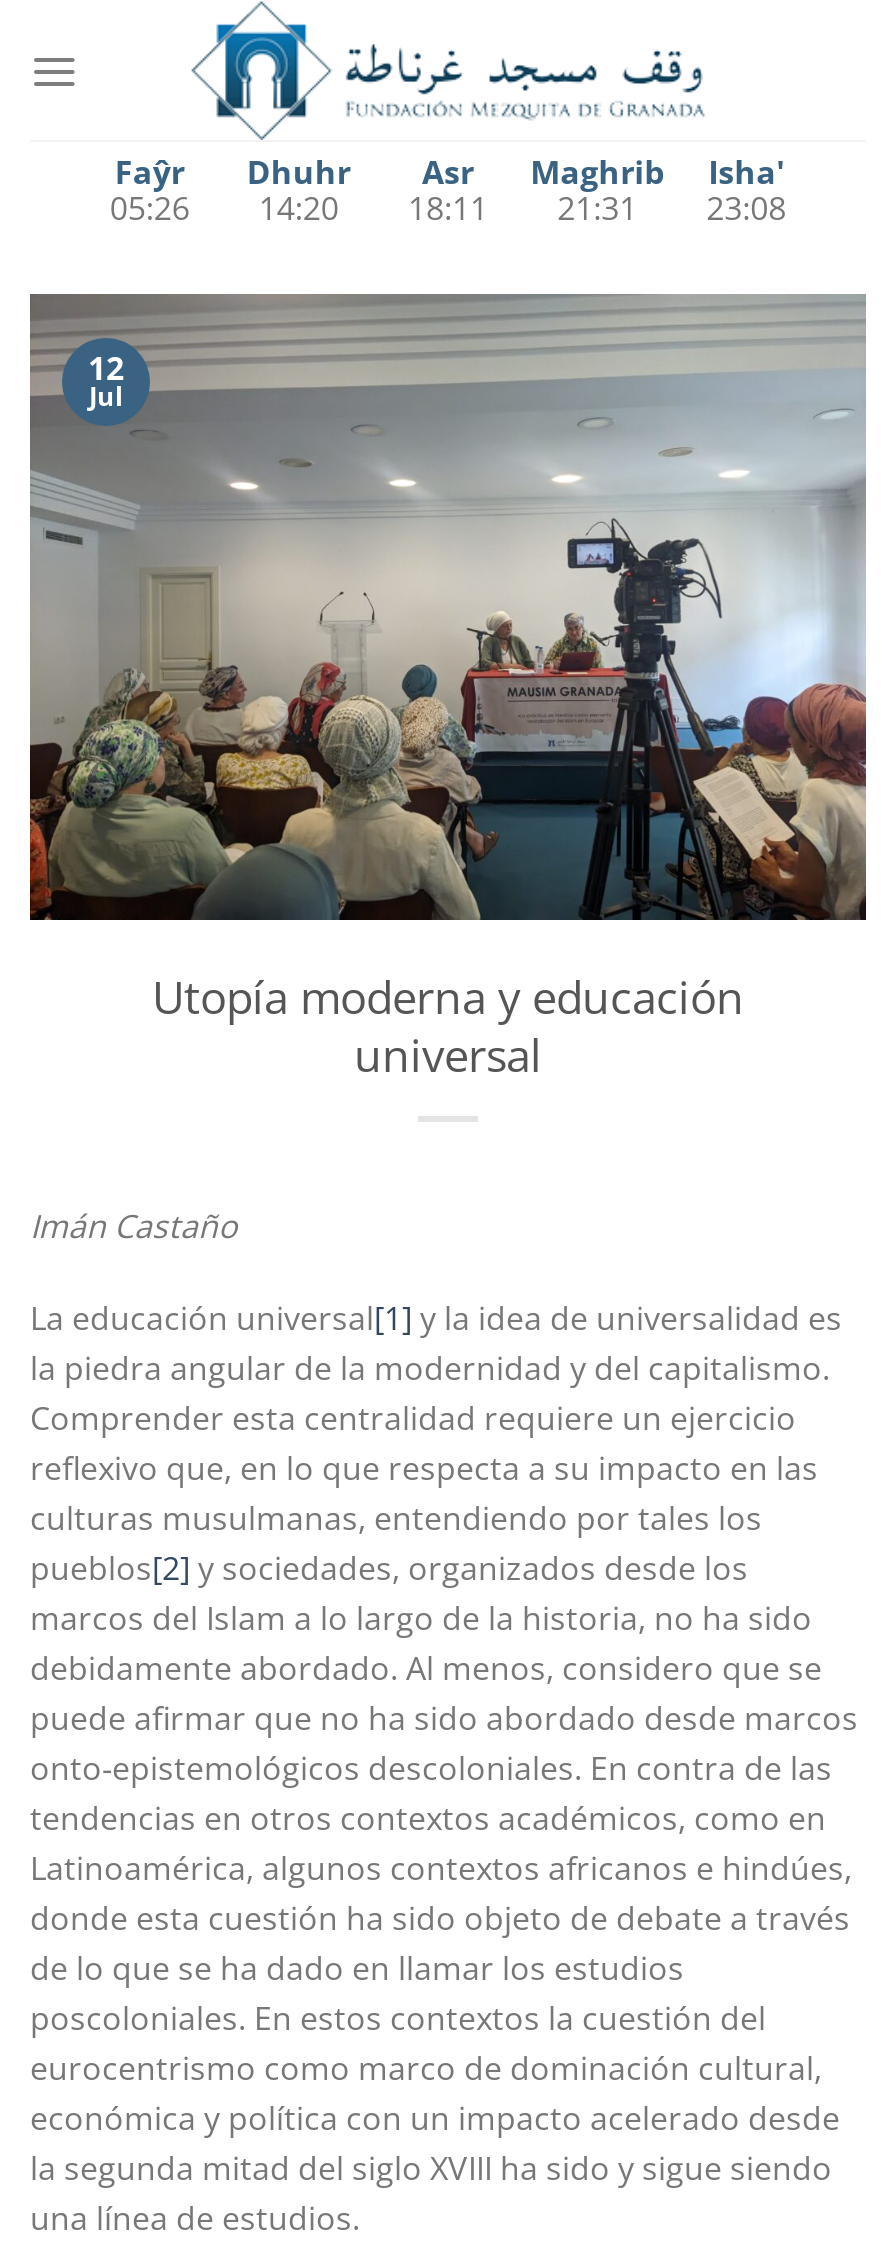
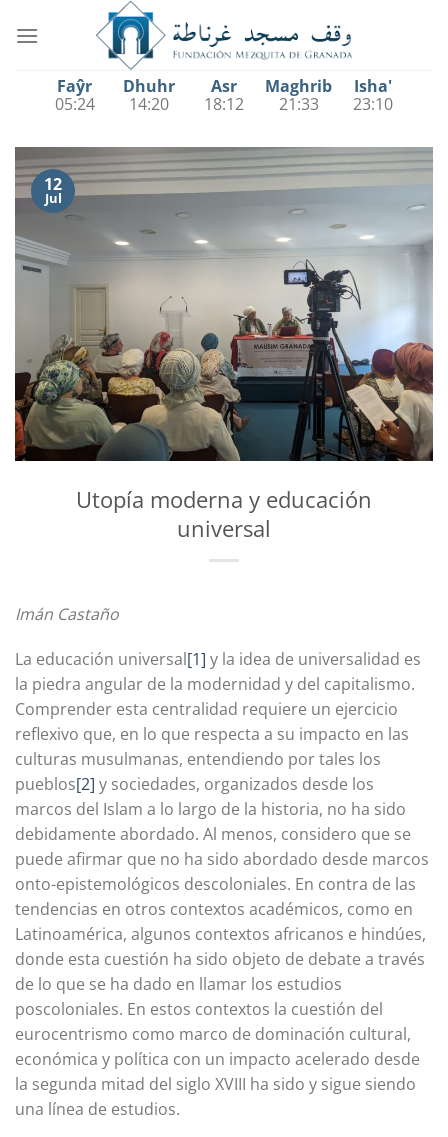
- 05:26
+ 05:24

- 18:11
+ 18:12

- 21:31
+ 21:33

- 23:08
+ 23:10
